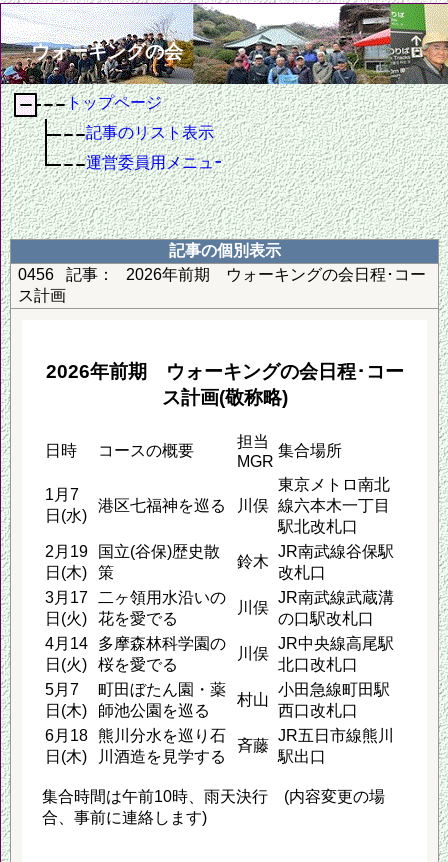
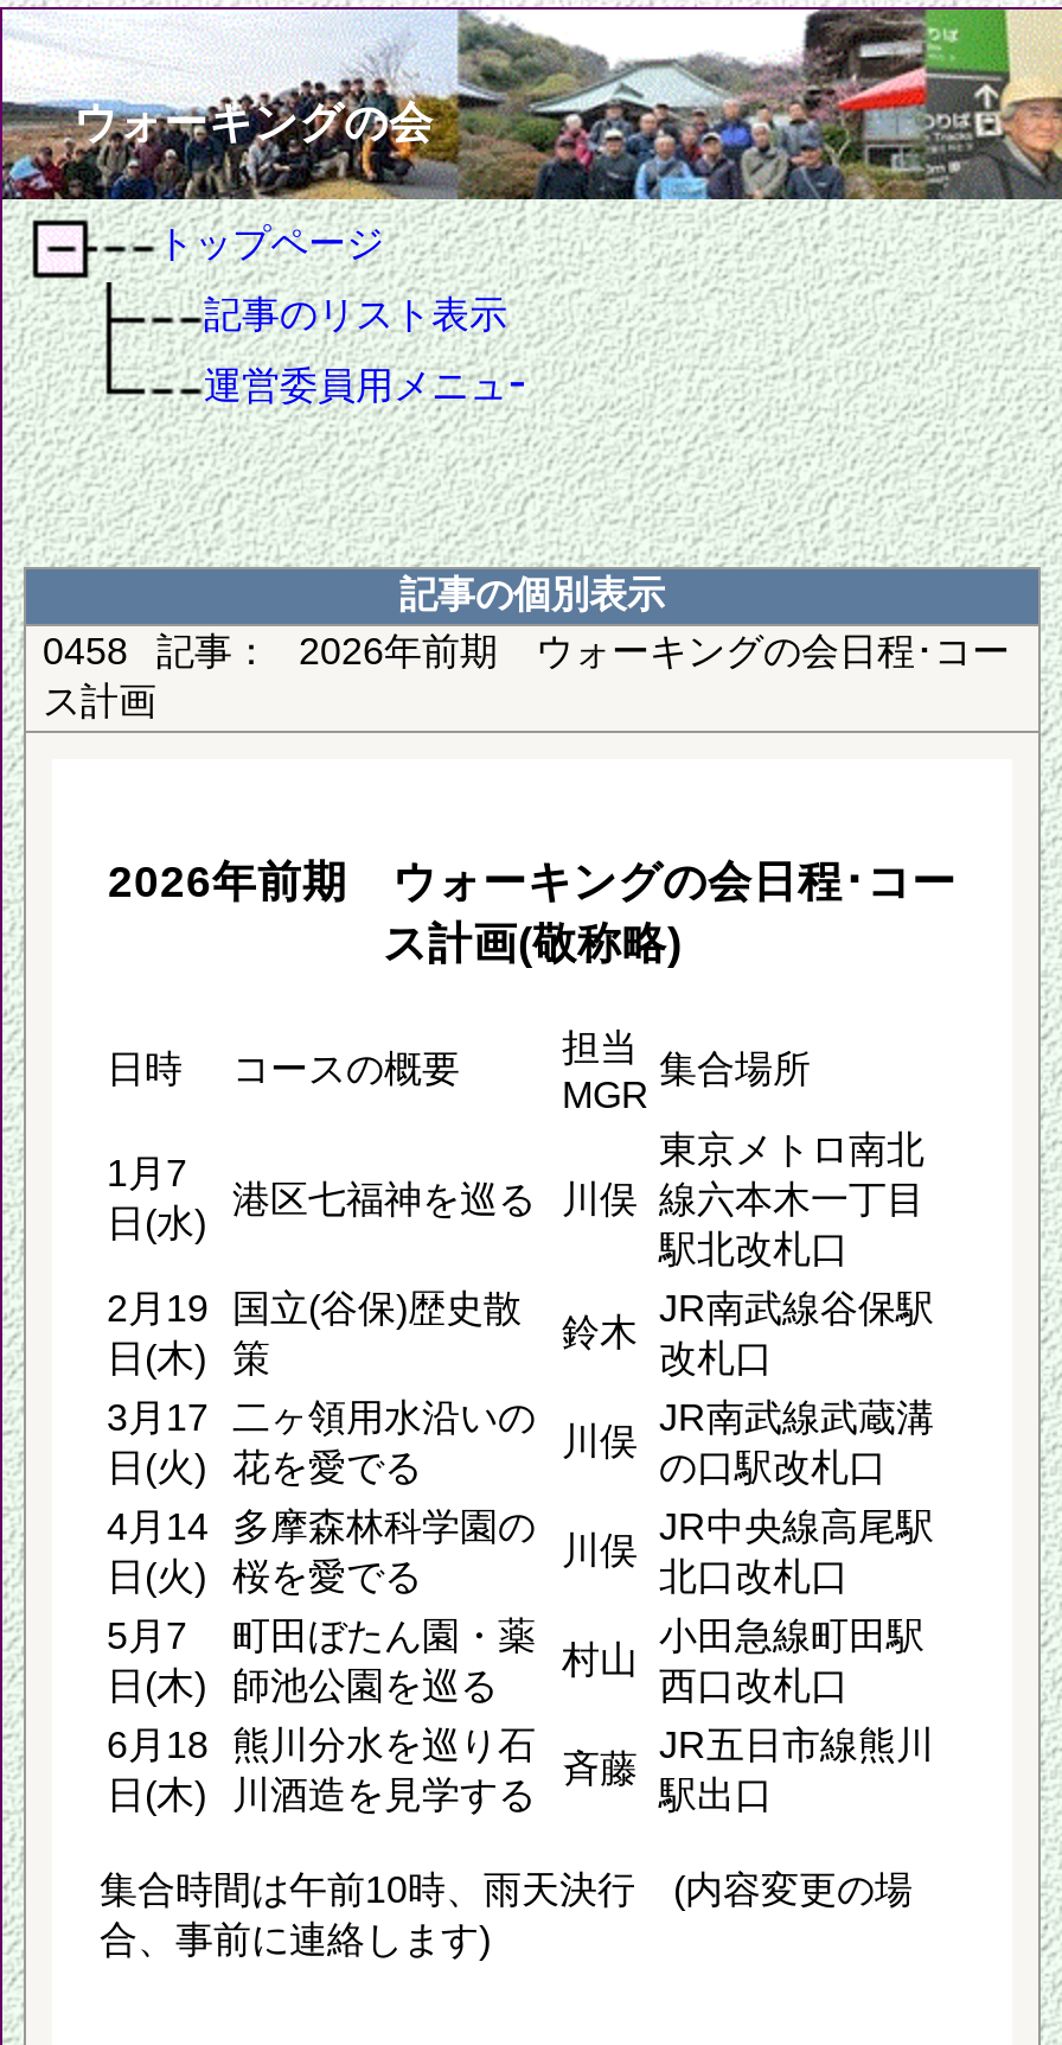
- 0456 記事： 2026年前期 ウォーキングの会日程･コー
+ 0458 記事： 2026年前期 ウォーキングの会日程･コー
